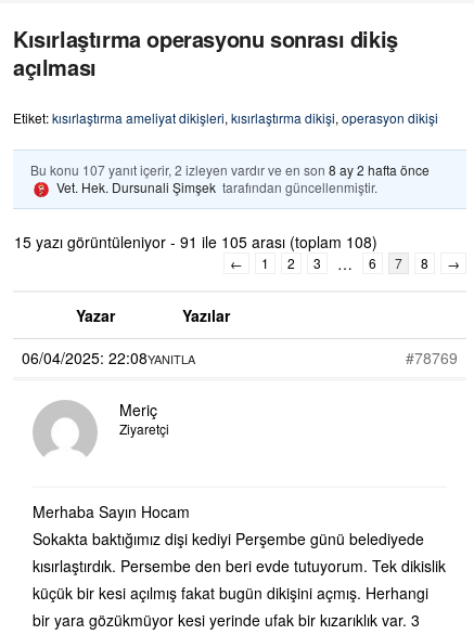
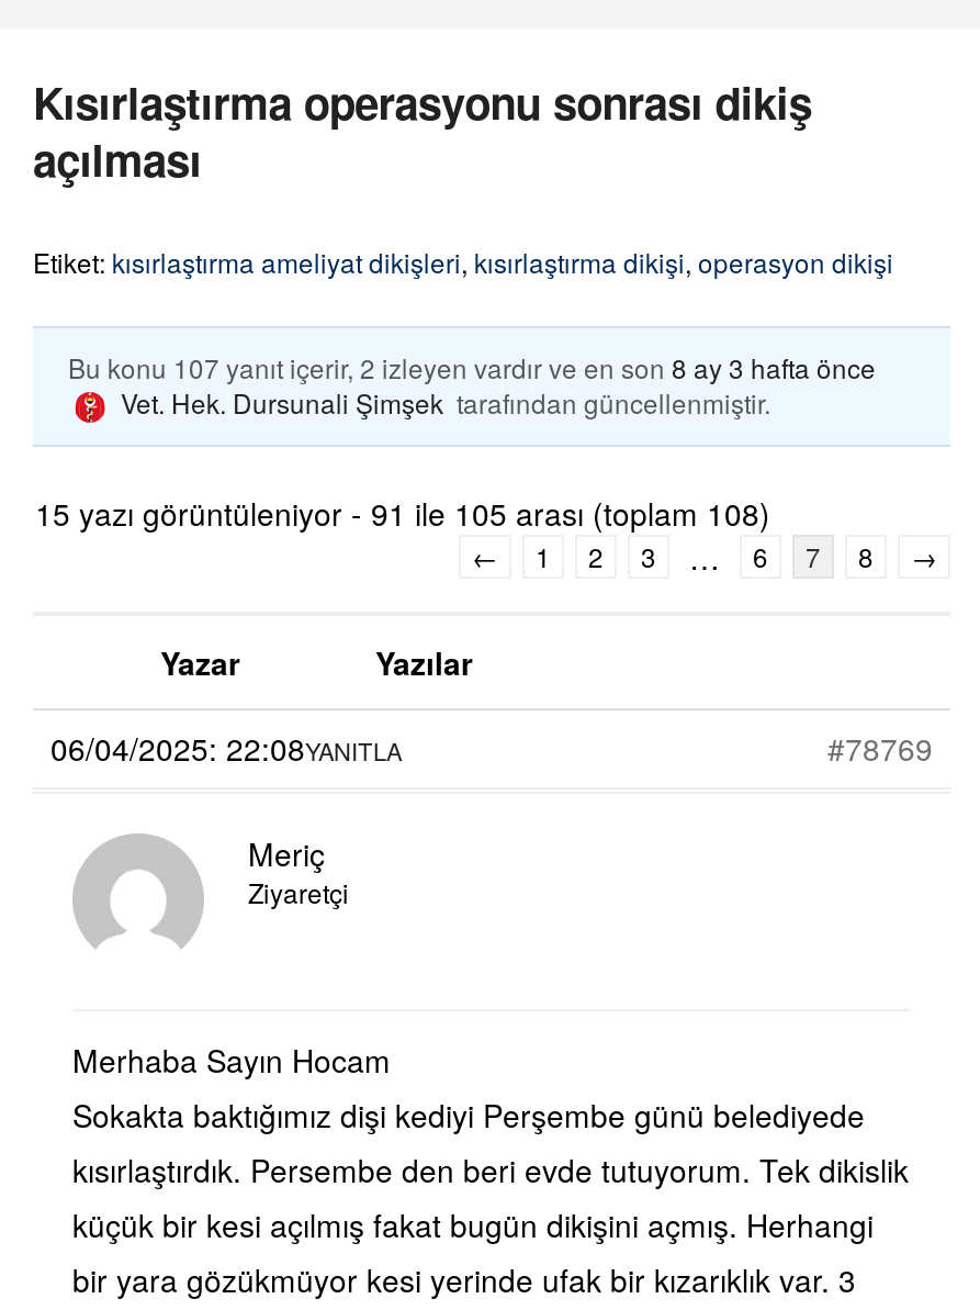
- Bu konu 107 yanıt içerir, 2 izleyen vardır ve en son 8 ay 2 hafta önce
+ Bu konu 107 yanıt içerir, 2 izleyen vardır ve en son 8 ay 3 hafta önce
